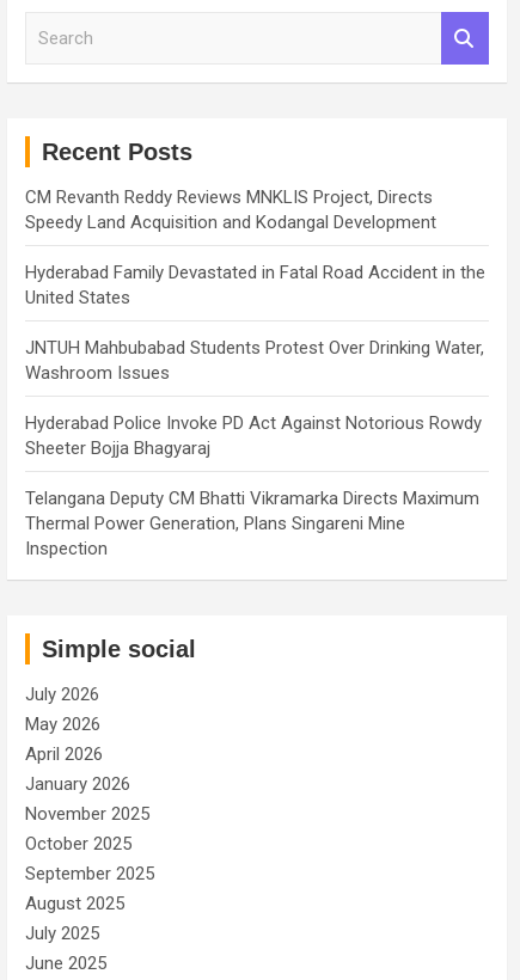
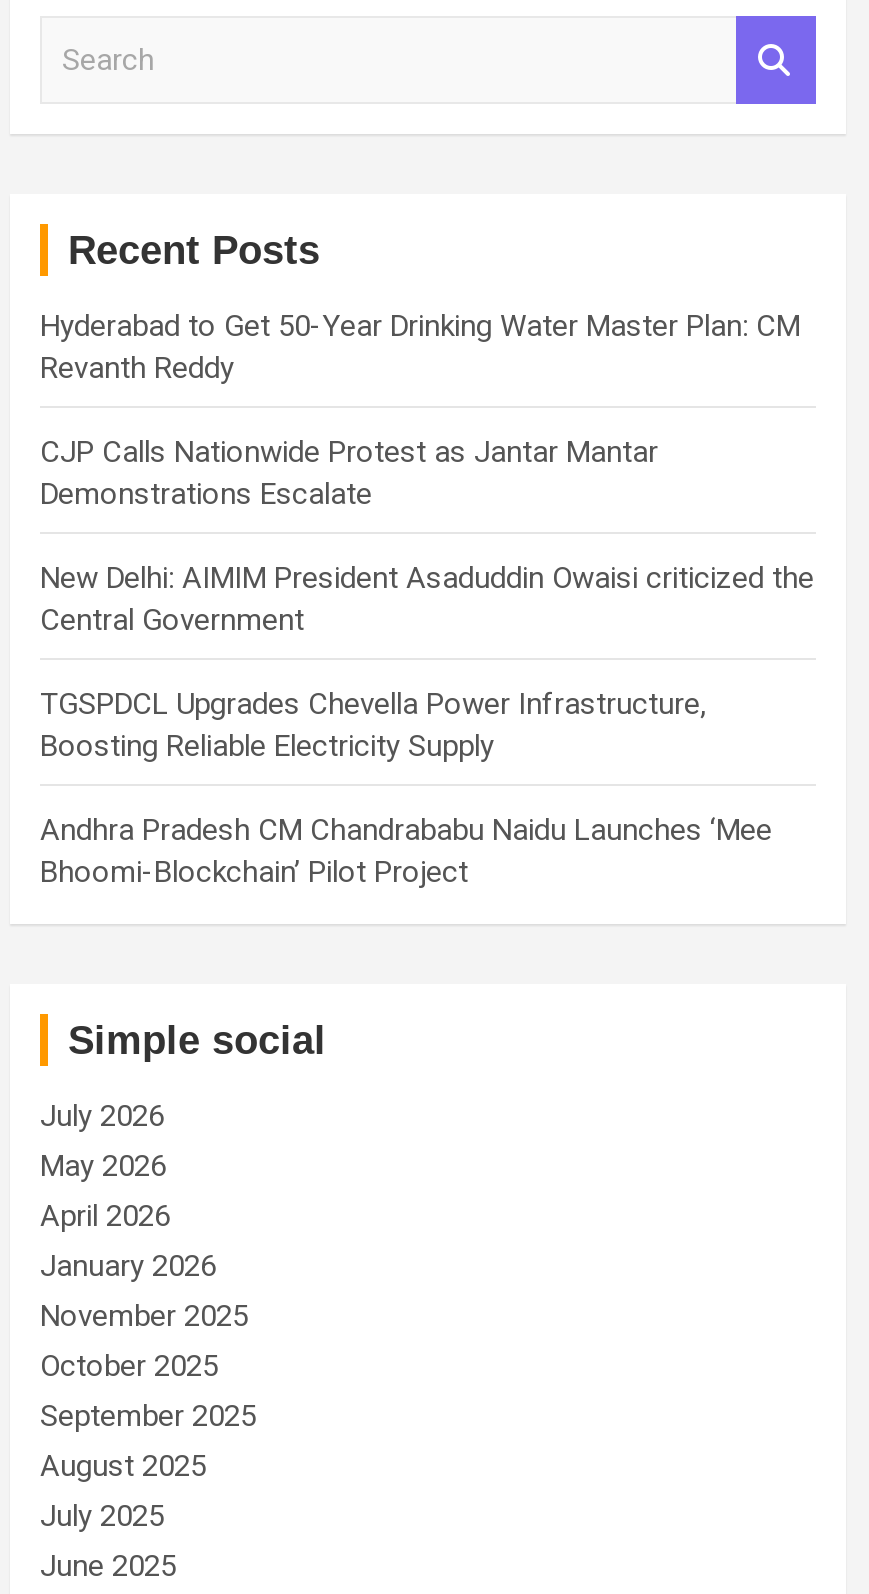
- CM Revanth Reddy Reviews MNKLIS Project, Directs
- Speedy Land Acquisition and Kodangal Development
+ Hyderabad to Get 50-Year Drinking Water Master Plan: CM
+ Revanth Reddy

- Hyderabad Family Devastated in Fatal Road Accident in the
- United States
+ CJP Calls Nationwide Protest as Jantar Mantar
+ Demonstrations Escalate

- JNTUH Mahbubabad Students Protest Over Drinking Water,
- Washroom Issues
+ New Delhi: AIMIM President Asaduddin Owaisi criticized the
+ Central Government

- Hyderabad Police Invoke PD Act Against Notorious Rowdy
- Sheeter Bojja Bhagyaraj
+ TGSPDCL Upgrades Chevella Power Infrastructure,
+ Boosting Reliable Electricity Supply

- Telangana Deputy CM Bhatti Vikramarka Directs Maximum
- Thermal Power Generation, Plans Singareni Mine
- Inspection
+ Andhra Pradesh CM Chandrababu Naidu Launches ‘Mee
+ Bhoomi-Blockchain’ Pilot Project
